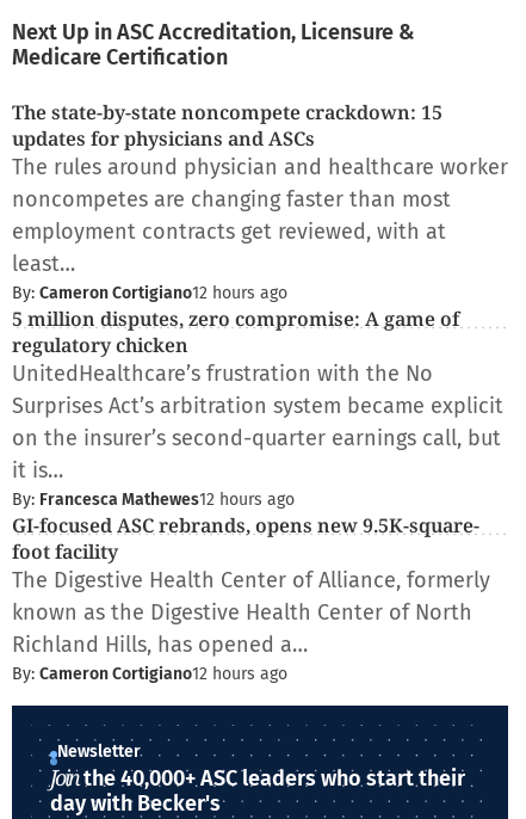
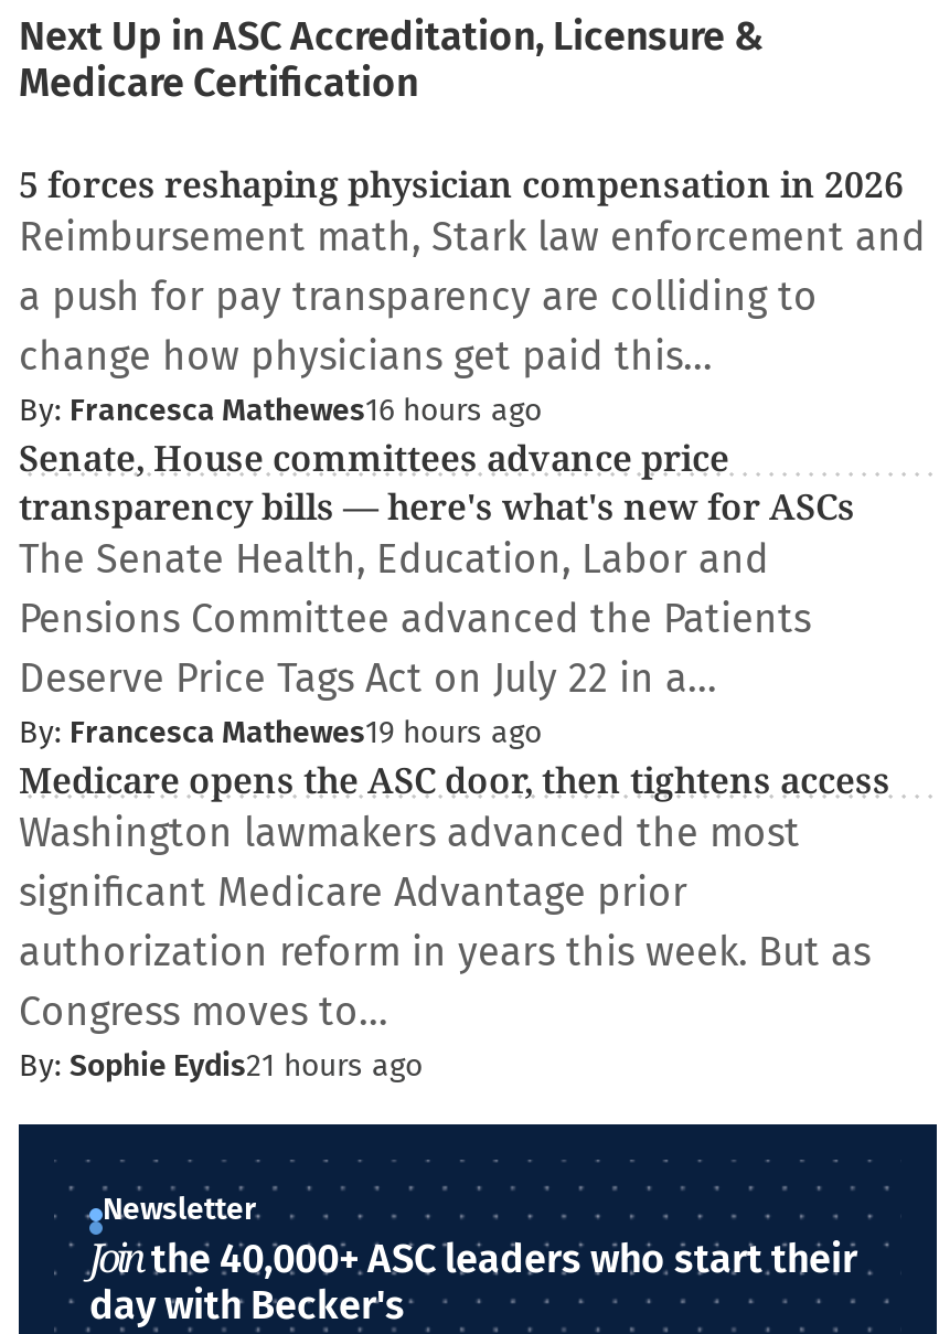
- The state-by-state noncompete crackdown: 15
- updates for physicians and ASCs
- The rules around physician and healthcare worker
- noncompetes are changing faster than most
- employment contracts get reviewed, with at
- least…
- By: Cameron Cortigiano12 hours ago
- 5 million disputes, zero compromise: A game of
- regulatory chicken
- UnitedHealthcare’s frustration with the No
- Surprises Act’s arbitration system became explicit
- on the insurer’s second-quarter earnings call, but
- it is…
- By: Francesca Mathewes12 hours ago
- GI-focused ASC rebrands, opens new 9.5K-square-
- foot facility
- The Digestive Health Center of Alliance, formerly
- known as the Digestive Health Center of North
- Richland Hills, has opened a…
- By: Cameron Cortigiano12 hours ago
+ 5 forces reshaping physician compensation in 2026
+ Reimbursement math, Stark law enforcement and
+ a push for pay transparency are colliding to
+ change how physicians get paid this…
+ By: Francesca Mathewes16 hours ago
+ Senate, House committees advance price
+ transparency bills — here's what's new for ASCs
+ The Senate Health, Education, Labor and
+ Pensions Committee advanced the Patients
+ Deserve Price Tags Act on July 22 in a…
+ By: Francesca Mathewes19 hours ago
+ Medicare opens the ASC door, then tightens access
+ Washington lawmakers advanced the most
+ significant Medicare Advantage prior
+ authorization reform in years this week. But as
+ Congress moves to…
+ By: Sophie Eydis21 hours ago
